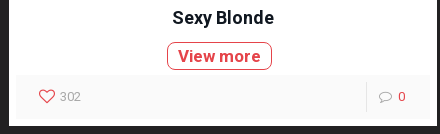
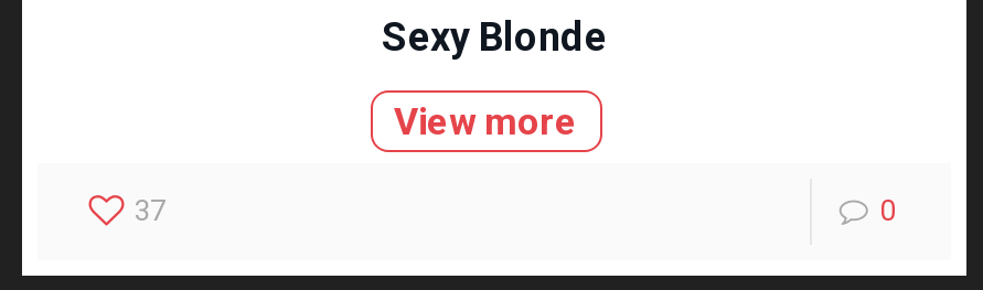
- 302
+ 37
